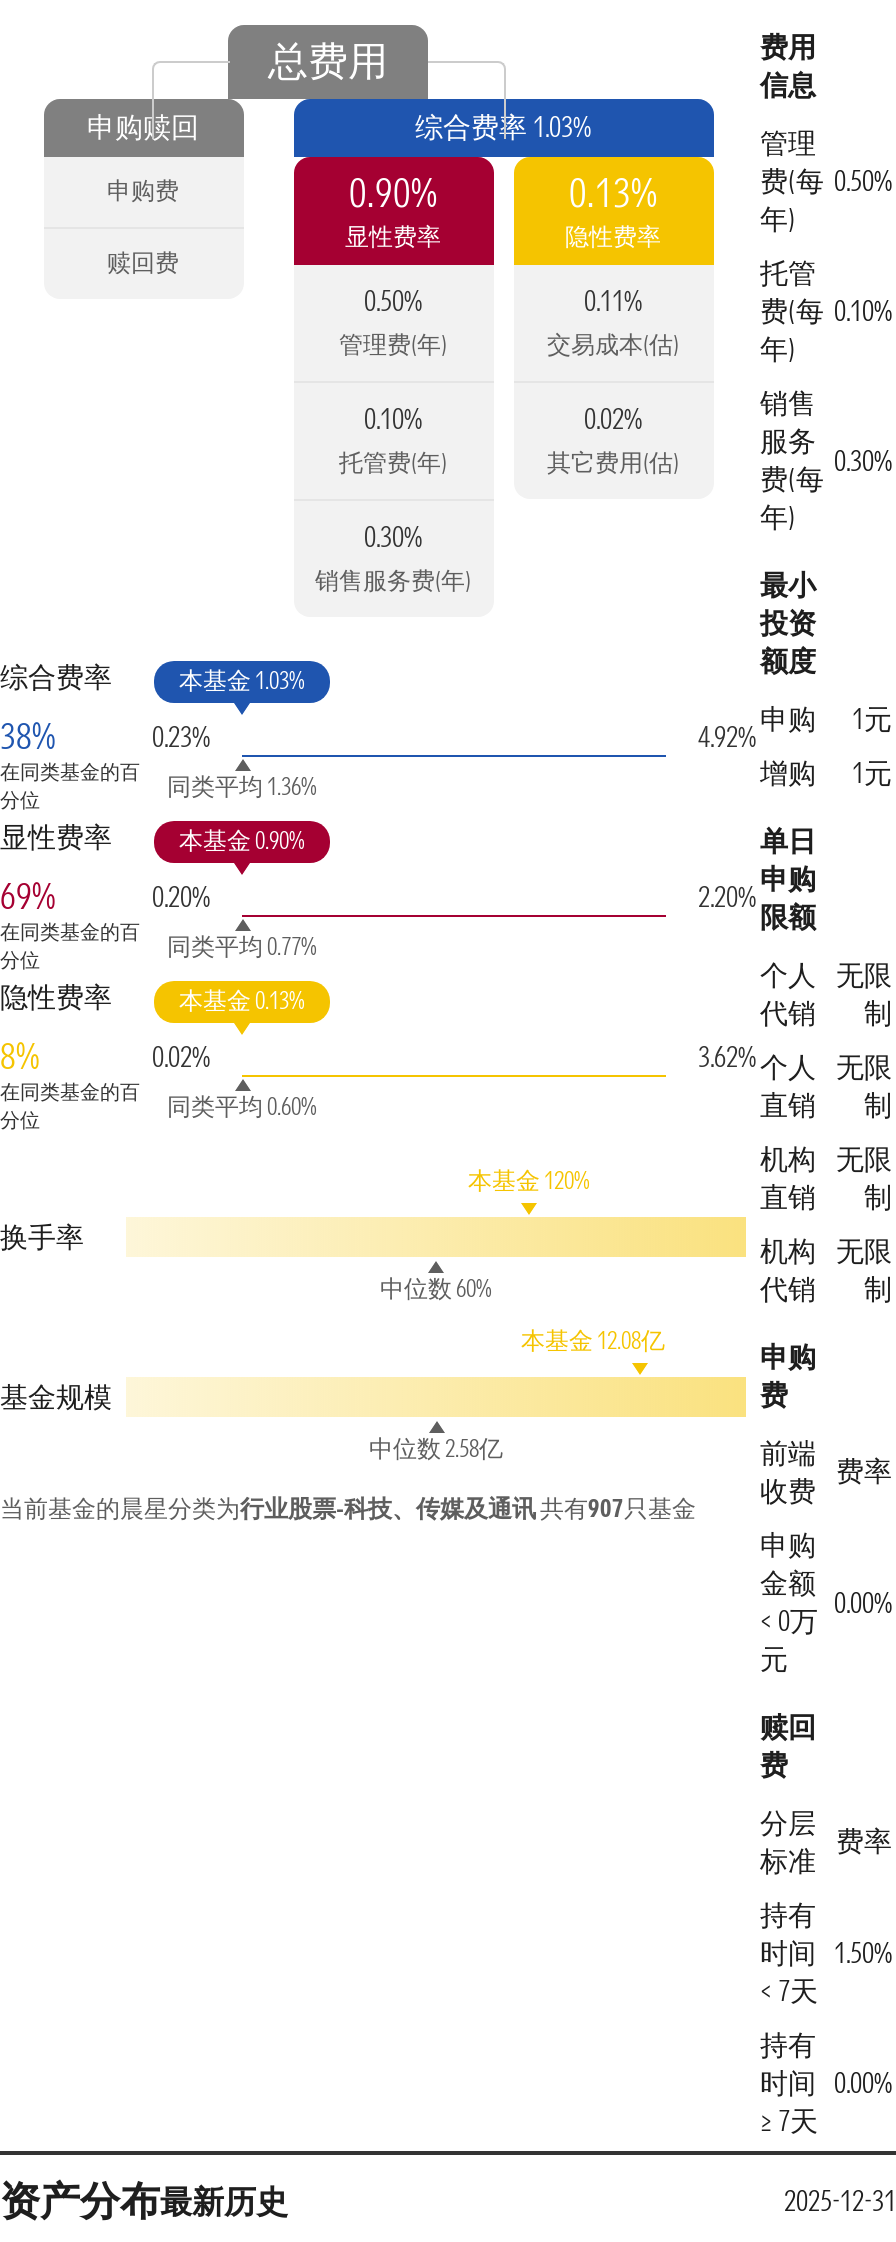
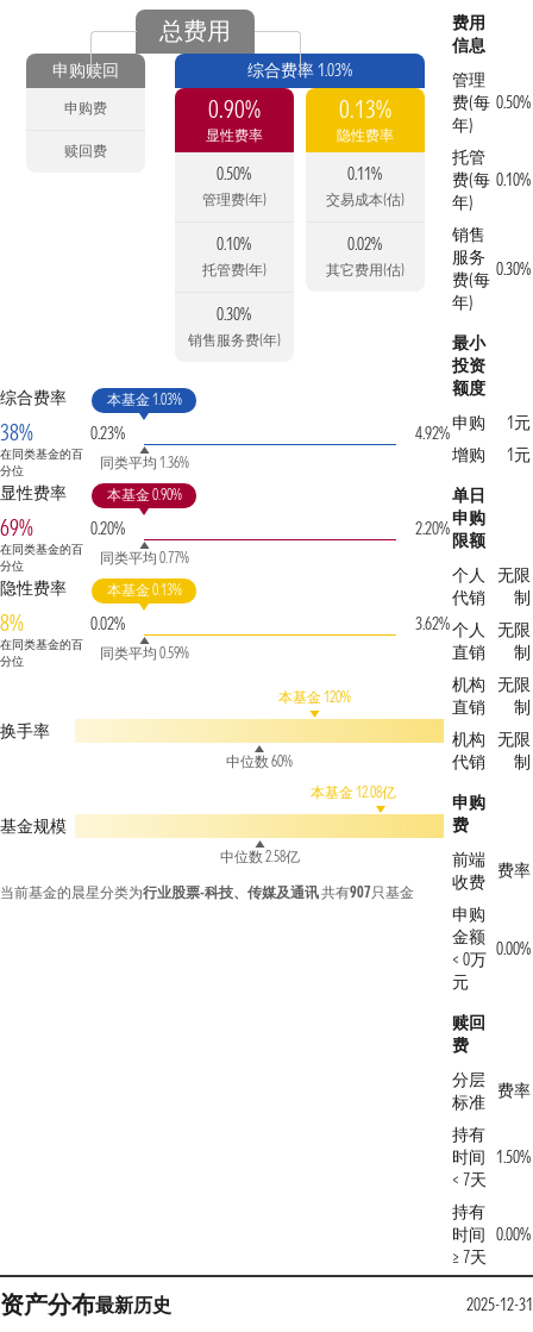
- 在同类基金的百 同类平均 0.60%
+ 在同类基金的百 同类平均 0.59%
